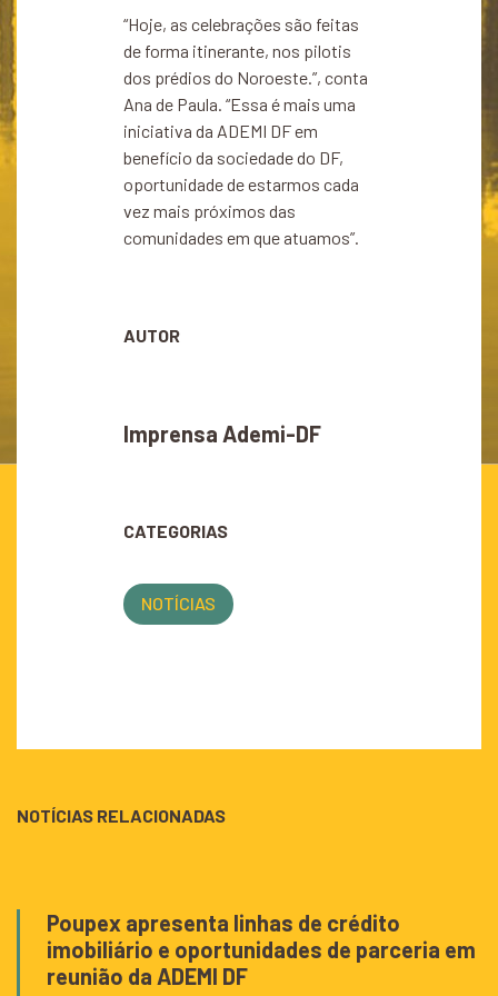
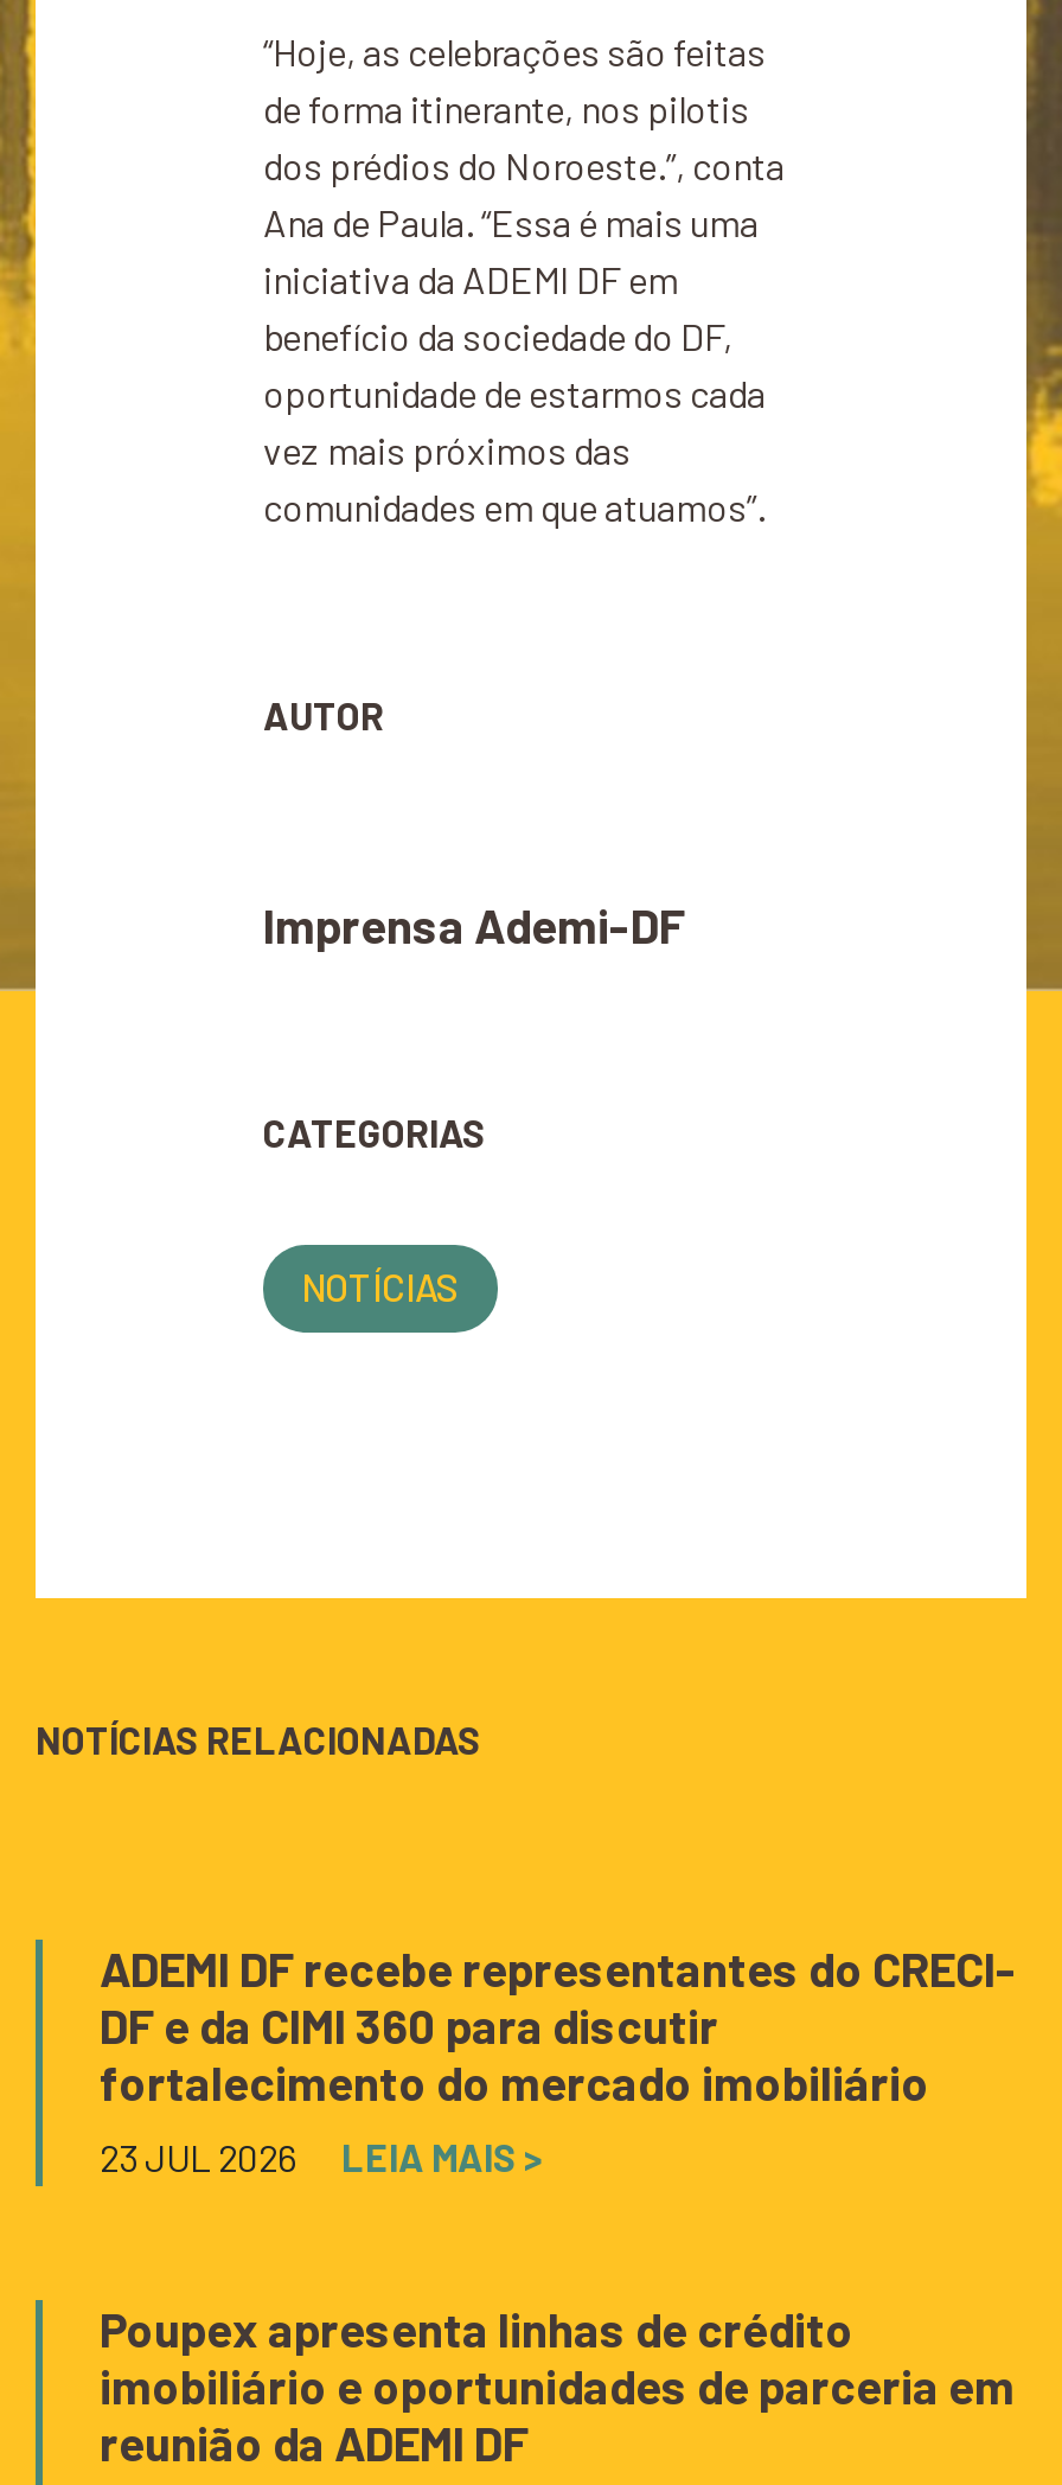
+ ADEMI DF recebe representantes do CRECI-
+ DF e da CIMI 360 para discutir
+ fortalecimento do mercado imobiliário
+ 23 JUL 2026
+ LEIA MAIS >
